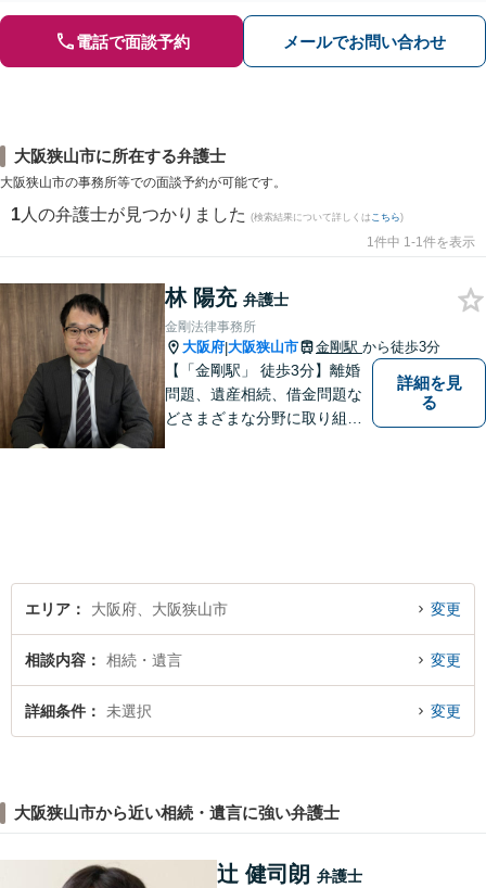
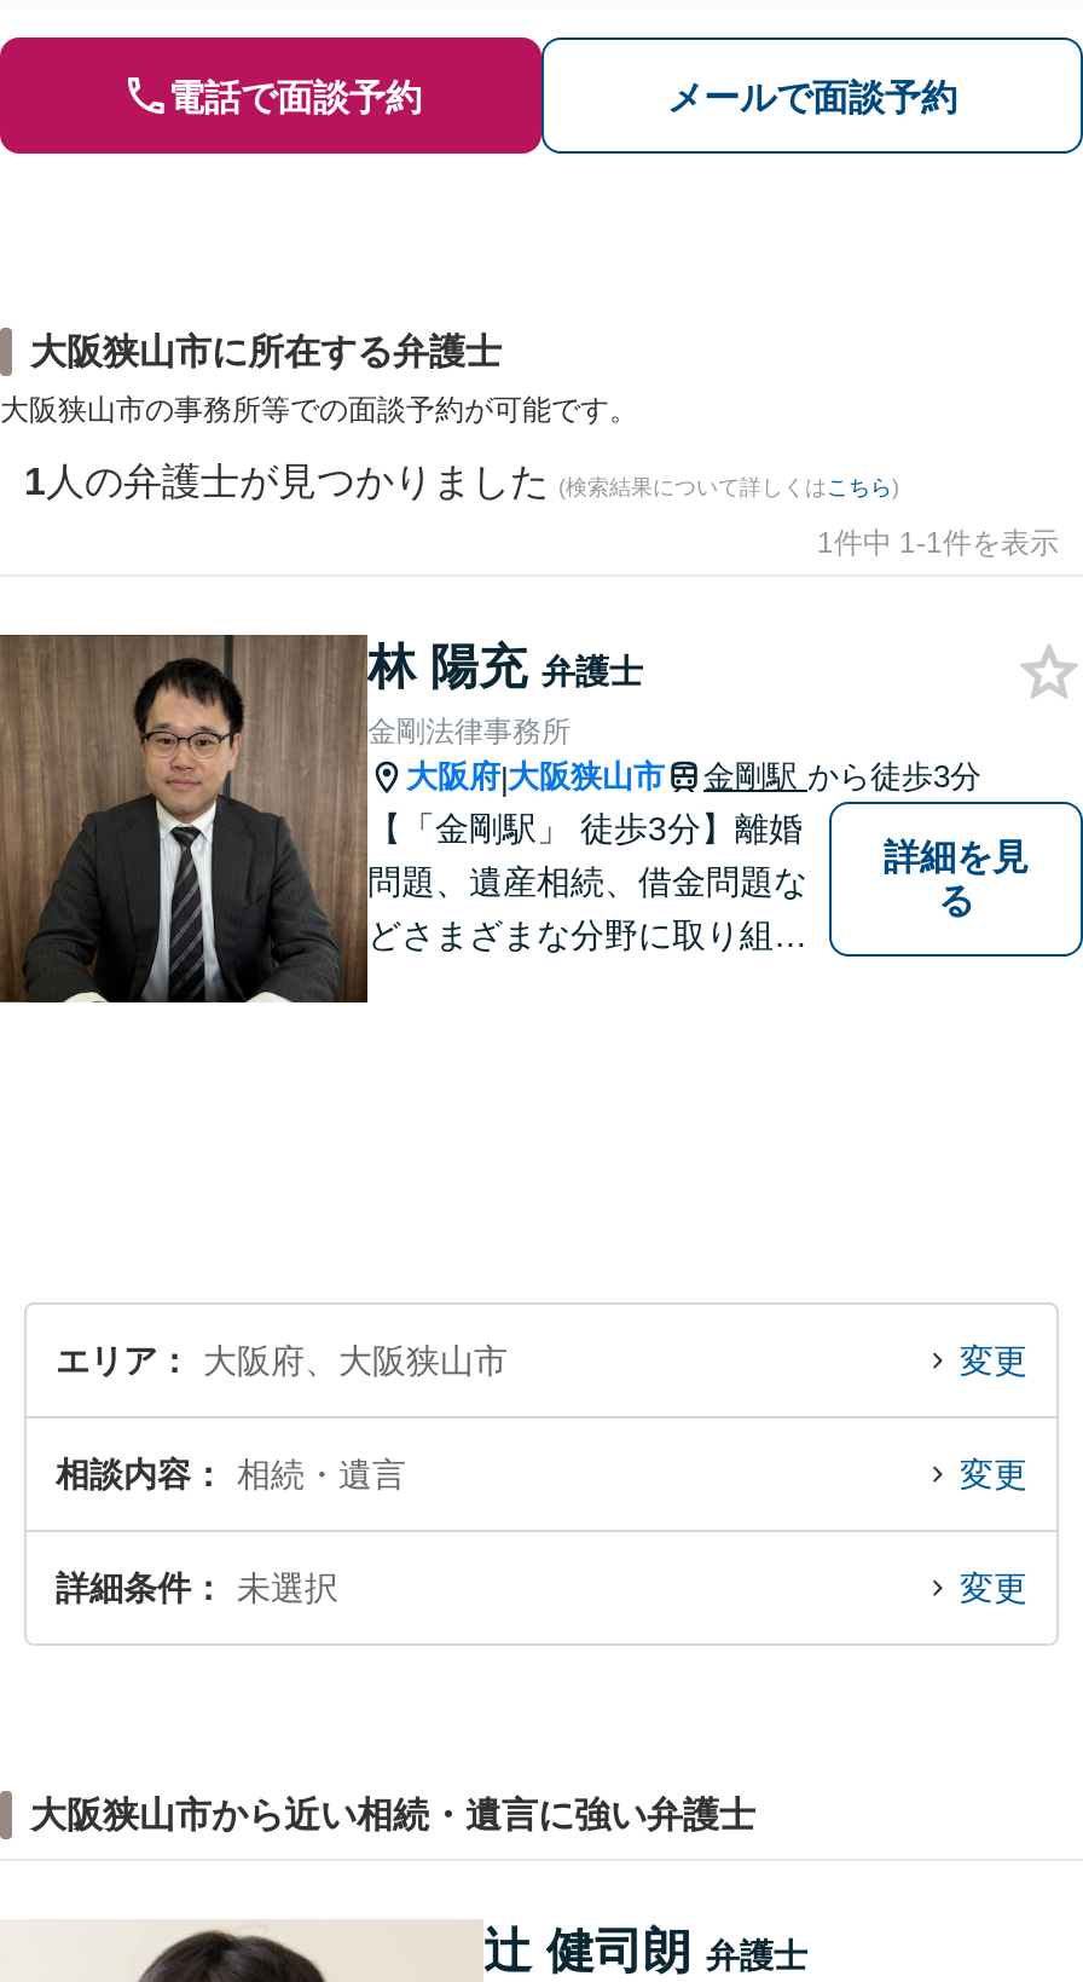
- メールでお問い合わせ
+ メールで面談予約
